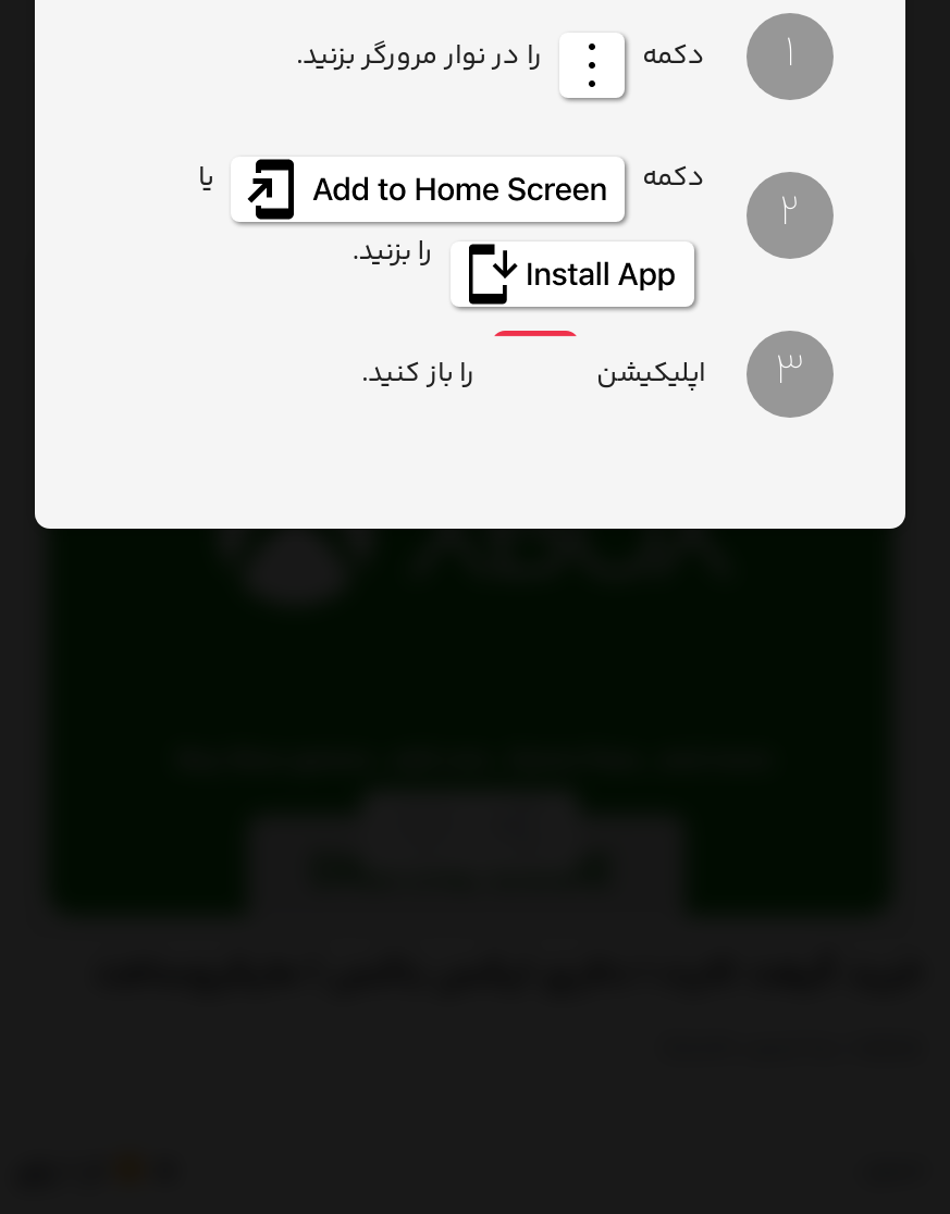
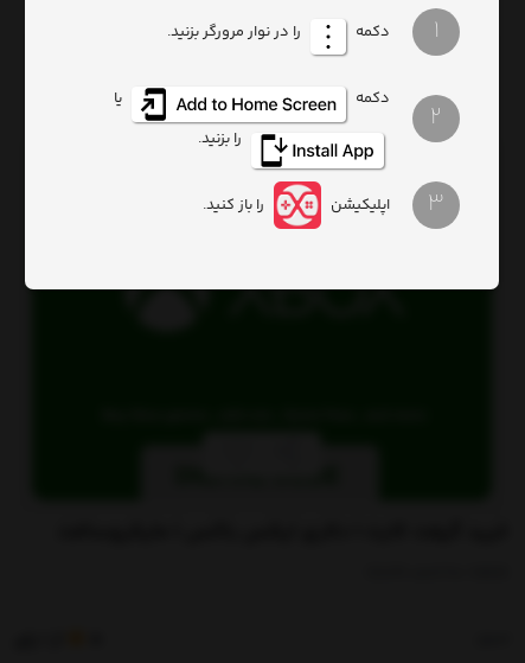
+ [image]
